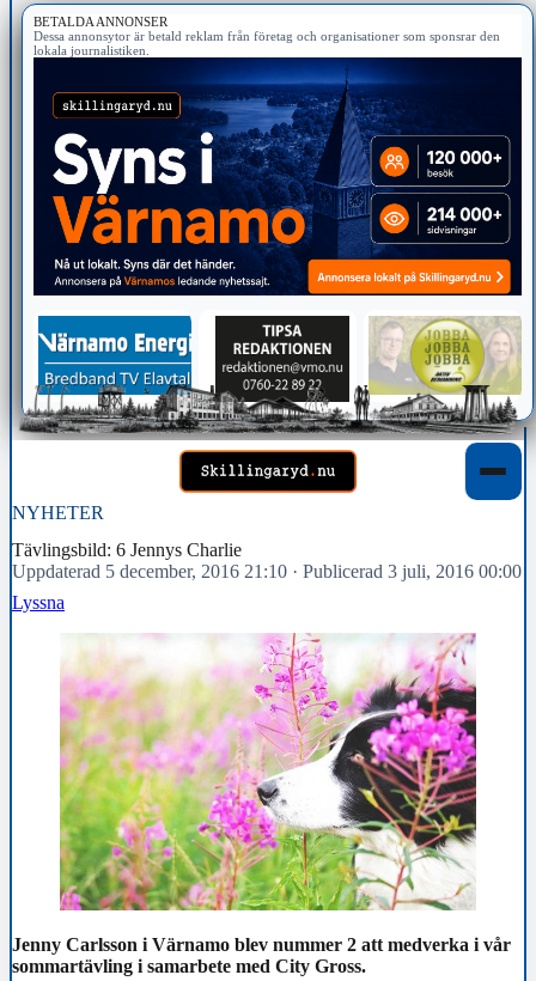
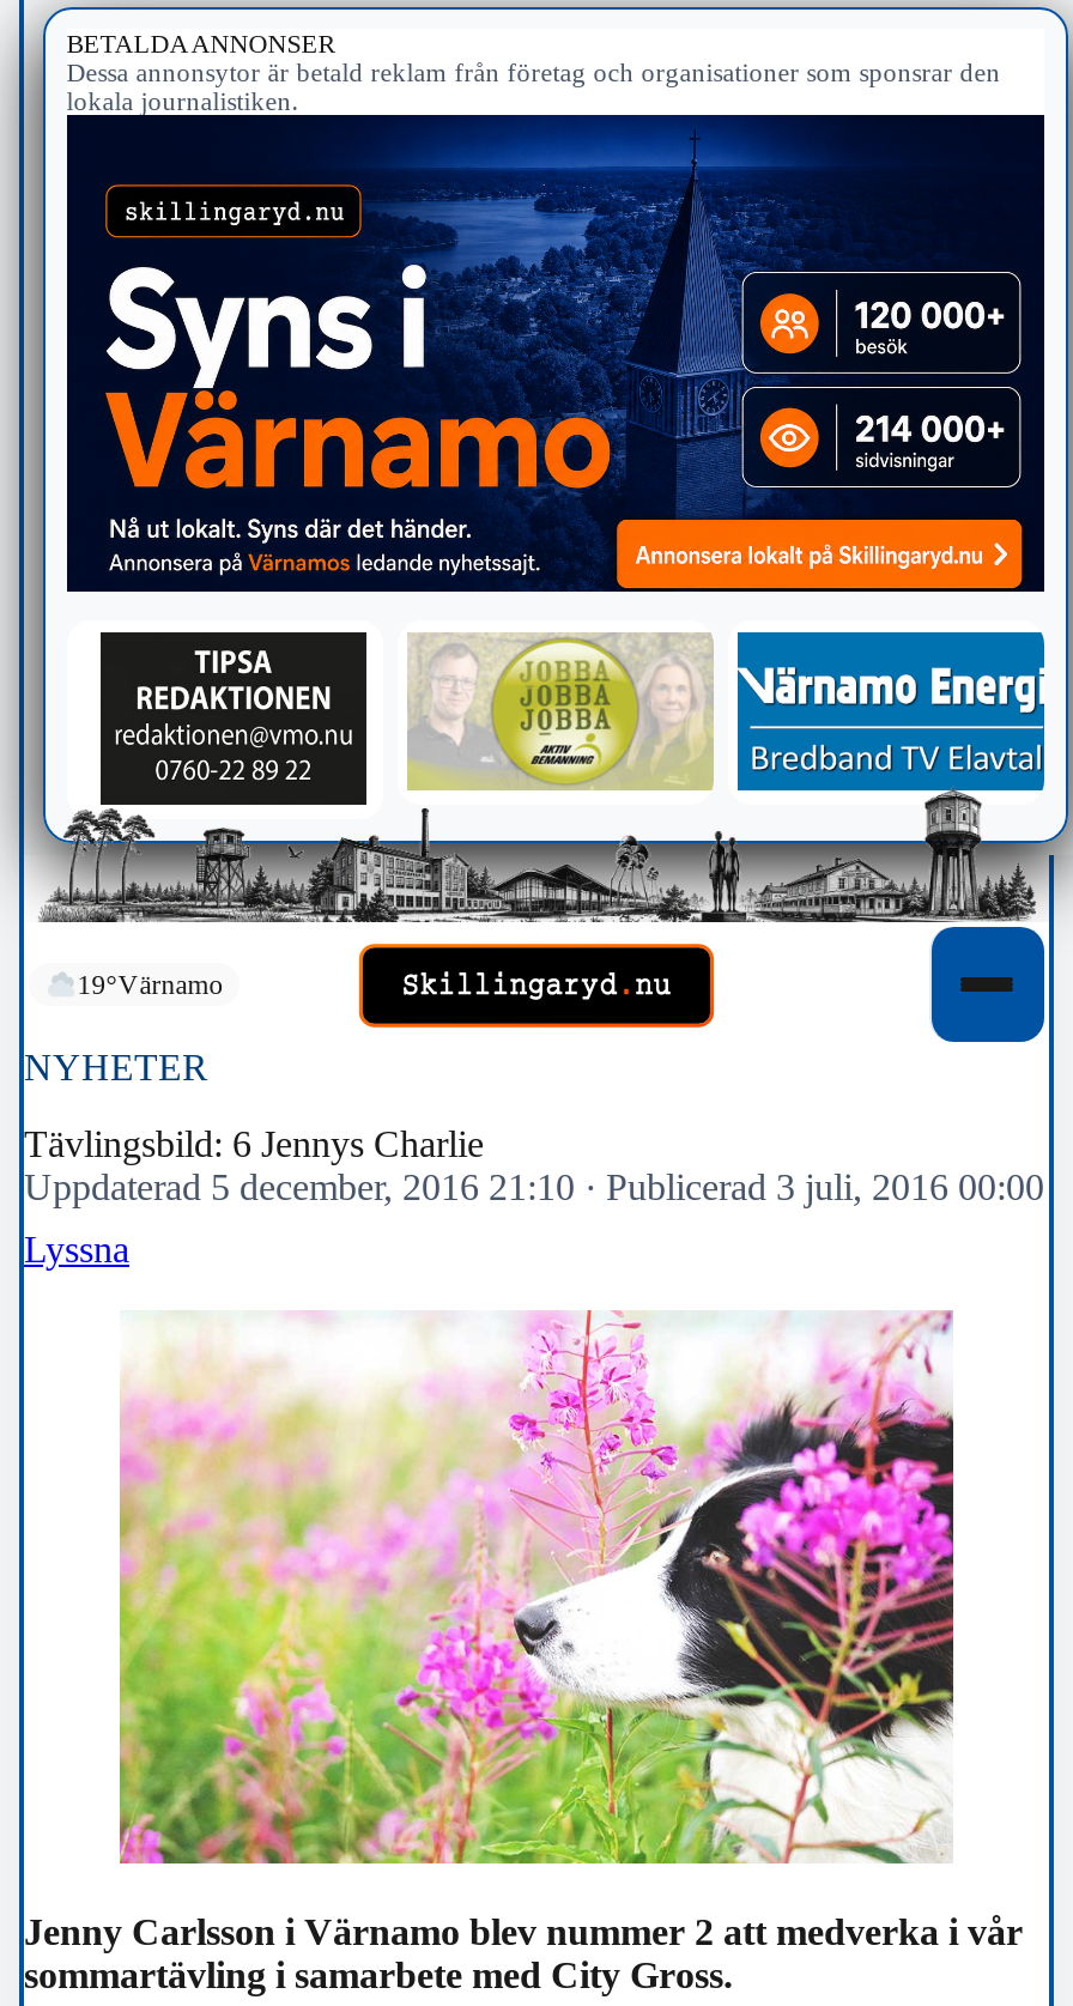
+ 19°Värnamo

- [image]
+ [image]
